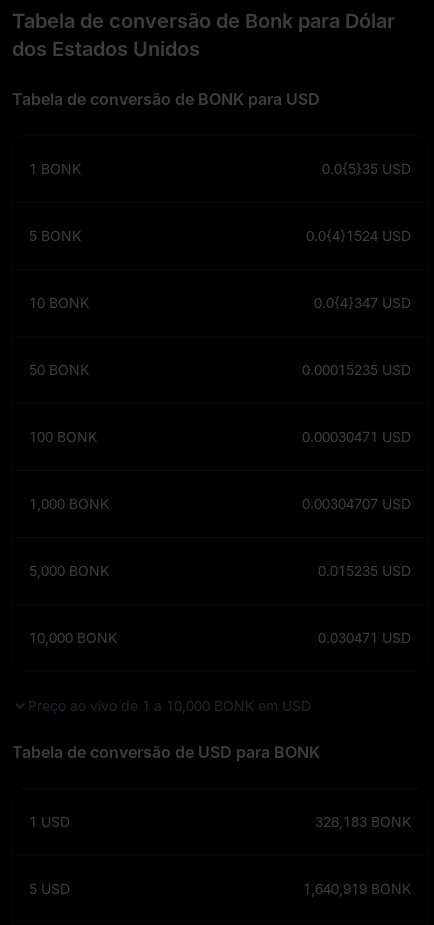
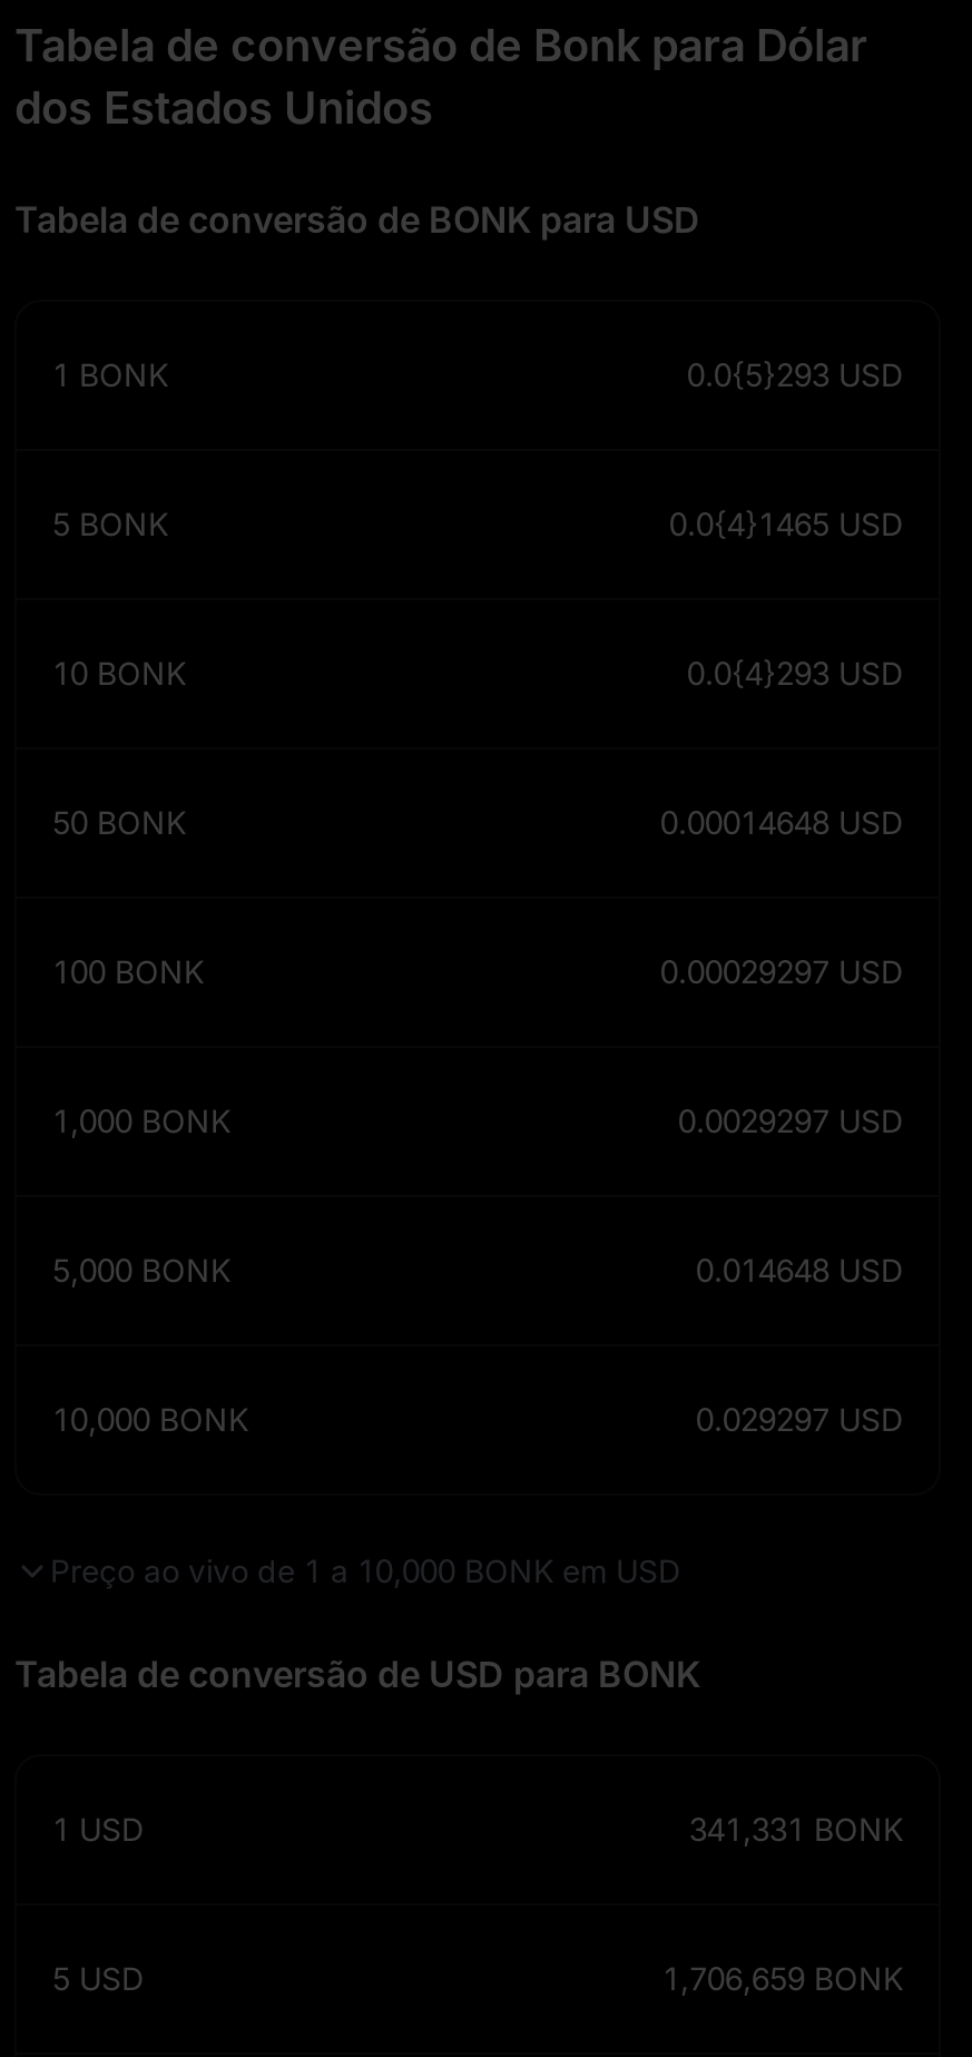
- 0.0{5}35 USD
+ 0.0{5}293 USD

- 0.0{4}1524 USD
+ 0.0{4}1465 USD

- 0.0{4}347 USD
+ 0.0{4}293 USD

- 0.00015235 USD
+ 0.00014648 USD

- 0.00030471 USD
+ 0.00029297 USD

- 0.00304707 USD
+ 0.0029297 USD

- 0.015235 USD
+ 0.014648 USD

- 0.030471 USD
+ 0.029297 USD

- 328,183 BONK
+ 341,331 BONK

- 1,640,919 BONK
+ 1,706,659 BONK
